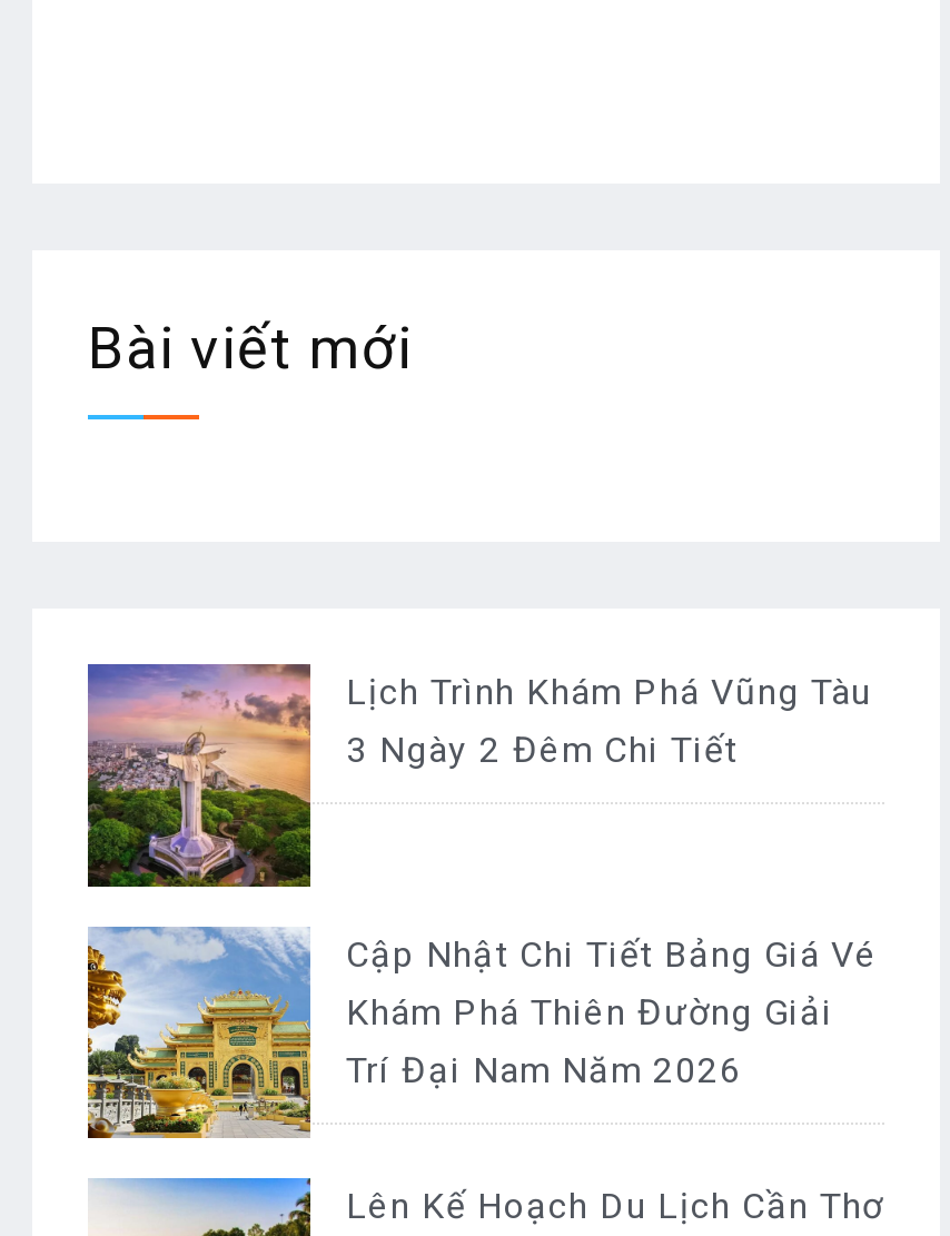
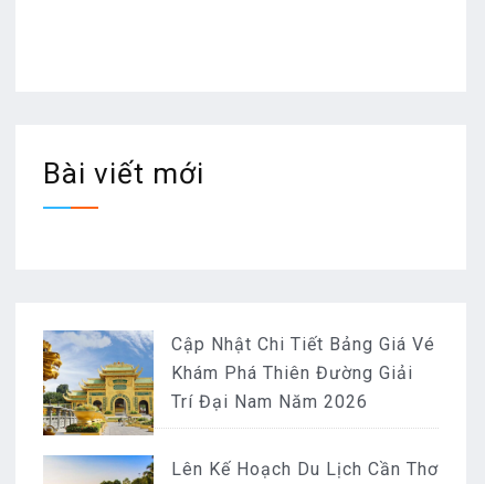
- [image]
- Lịch Trình Khám Phá Vũng Tàu
- 3 Ngày 2 Đêm Chi Tiết
